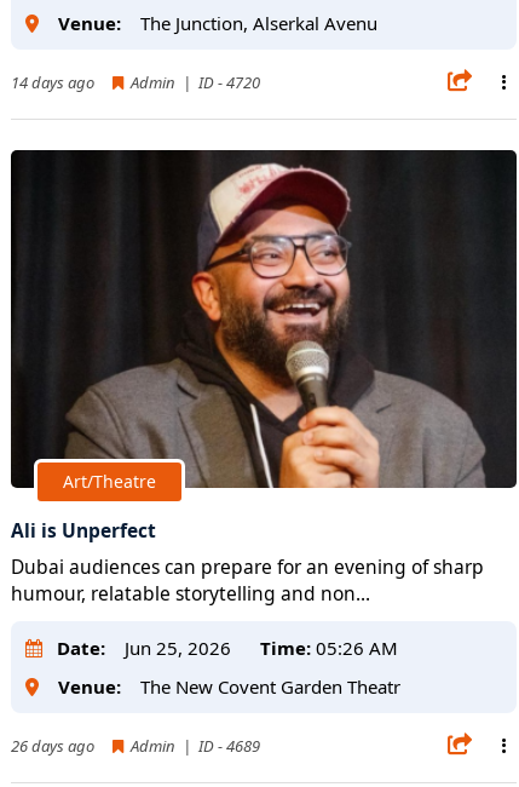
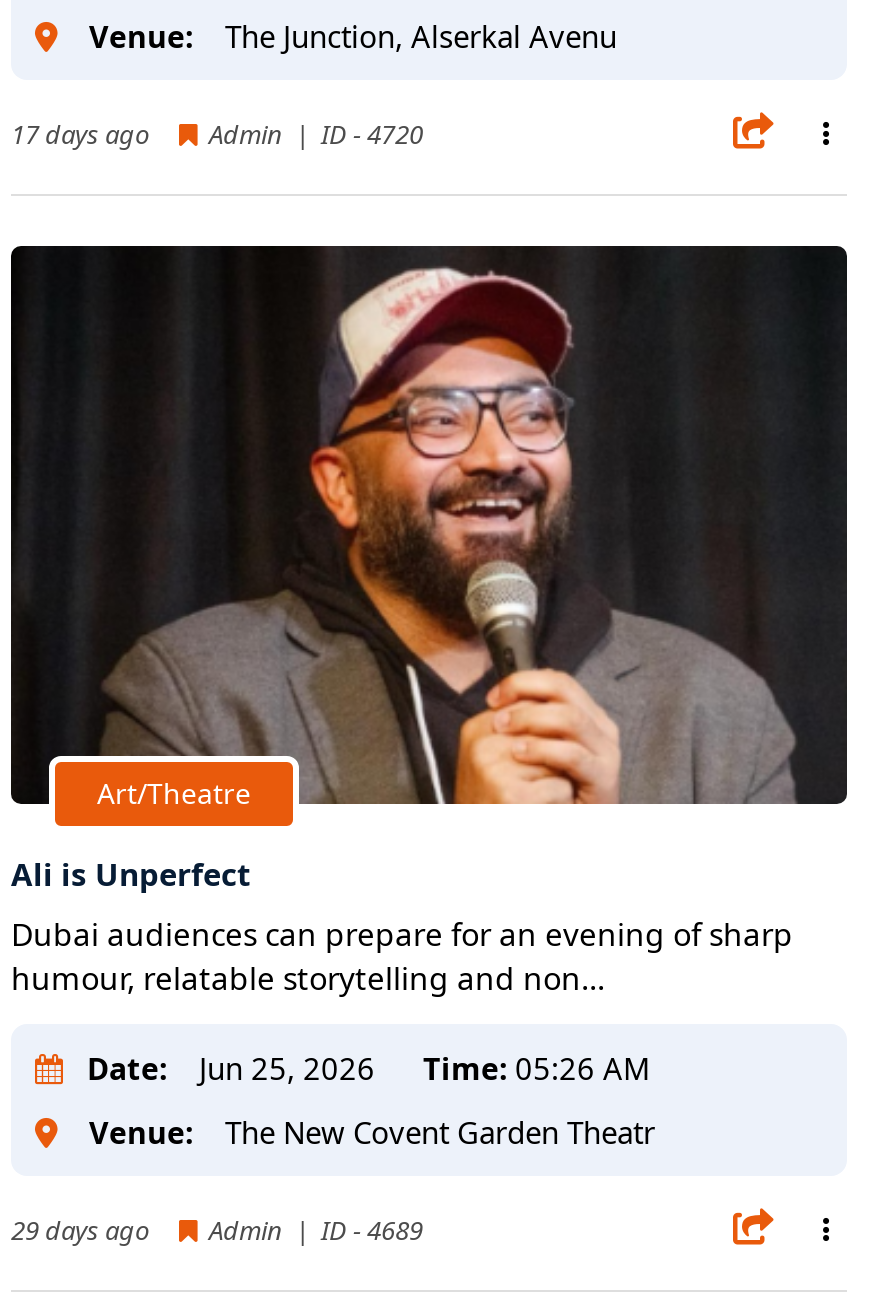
- 14 days ago
+ 17 days ago

- 26 days ago
+ 29 days ago
